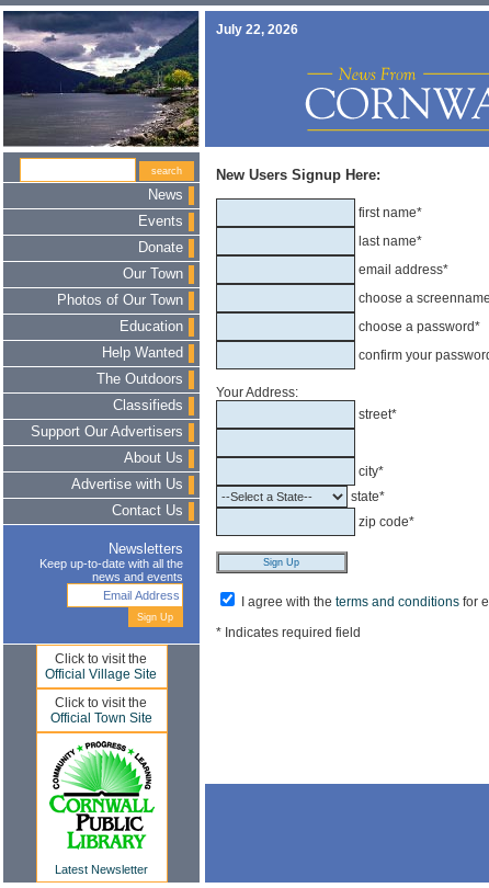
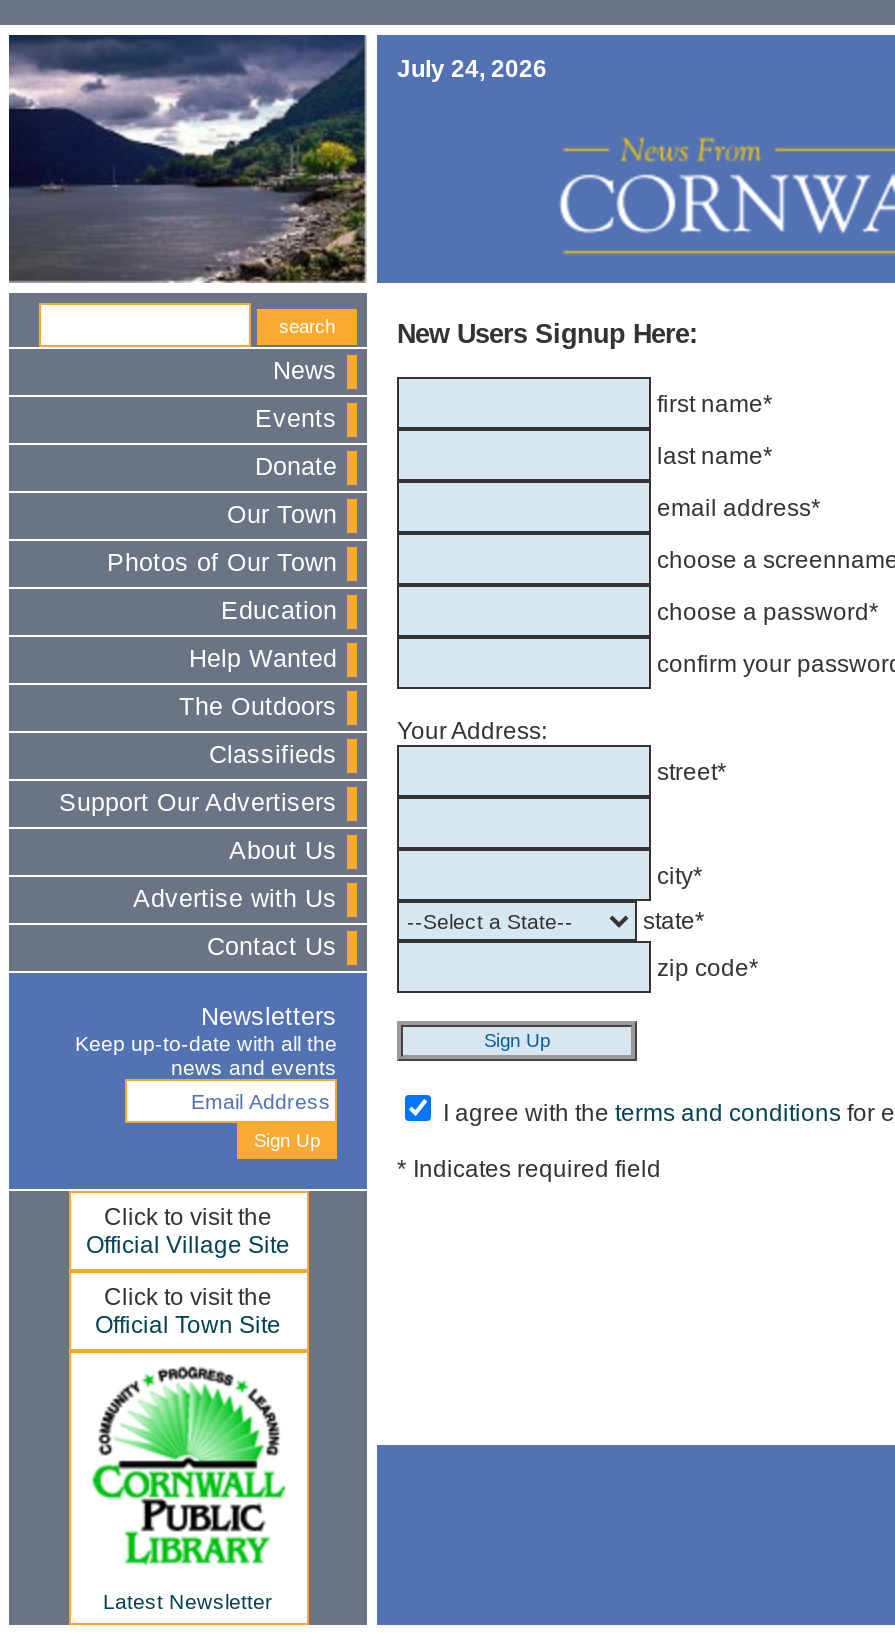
- July 22, 2026
+ July 24, 2026
